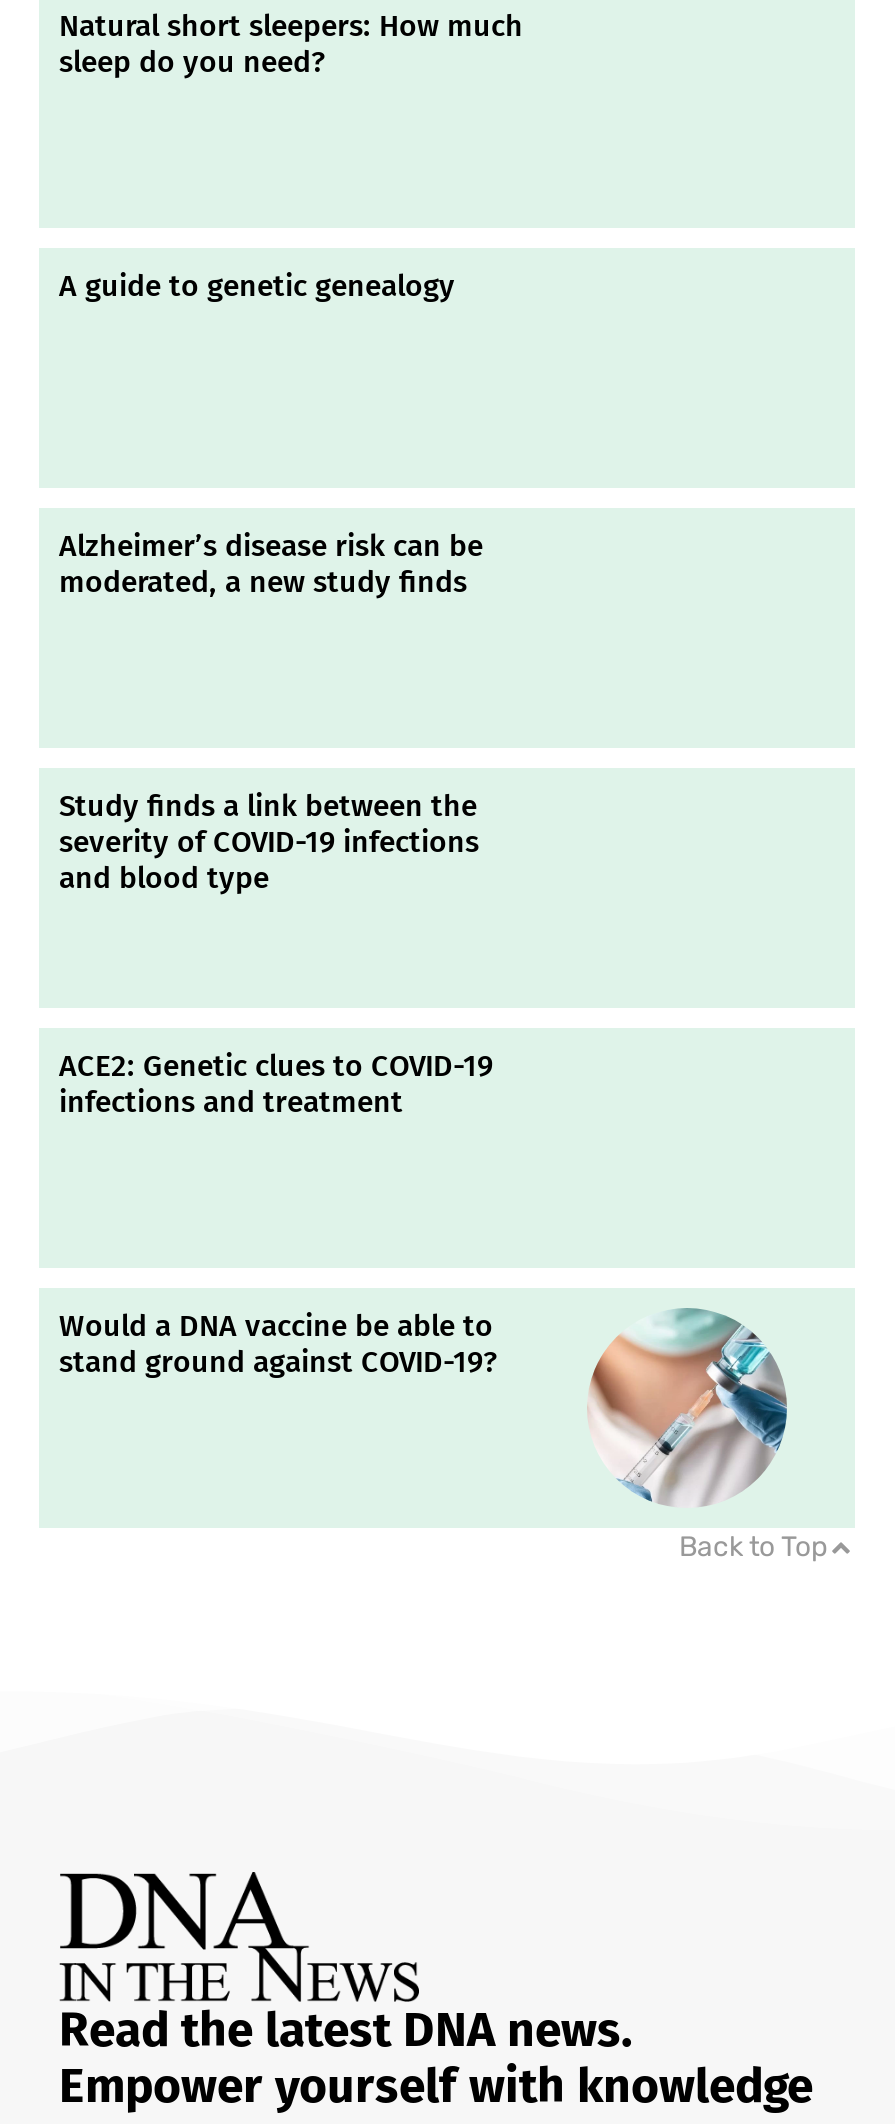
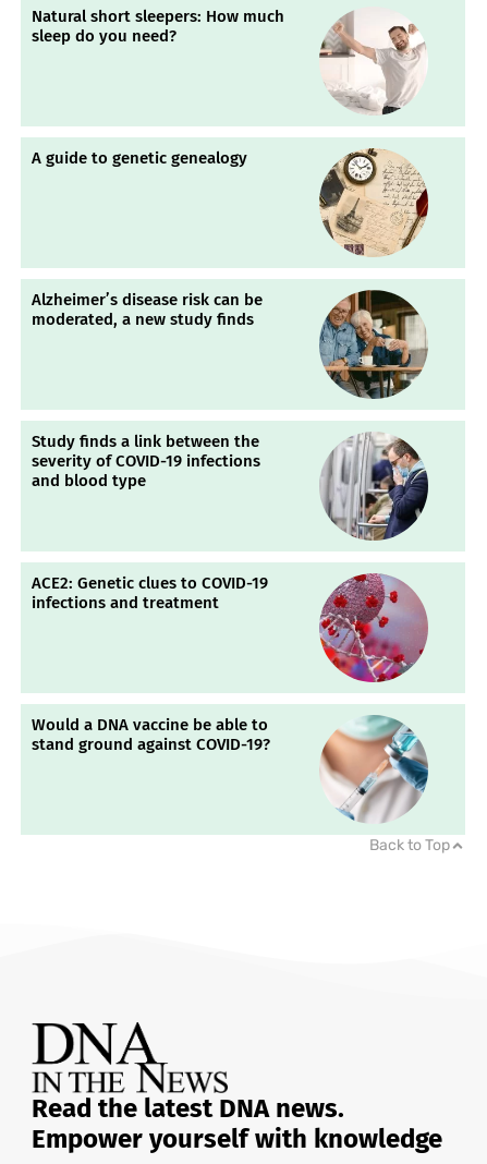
+ [image]

+ [image]

+ [image]

+ [image]

+ [image]
